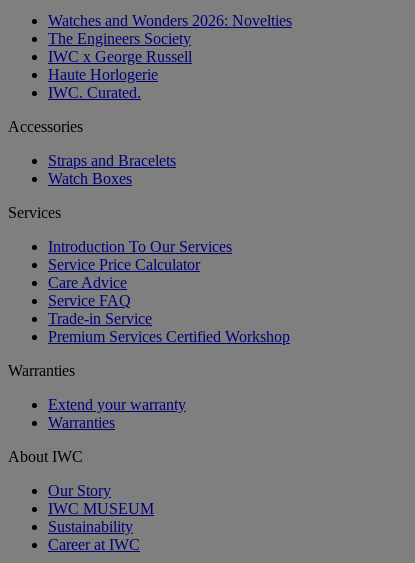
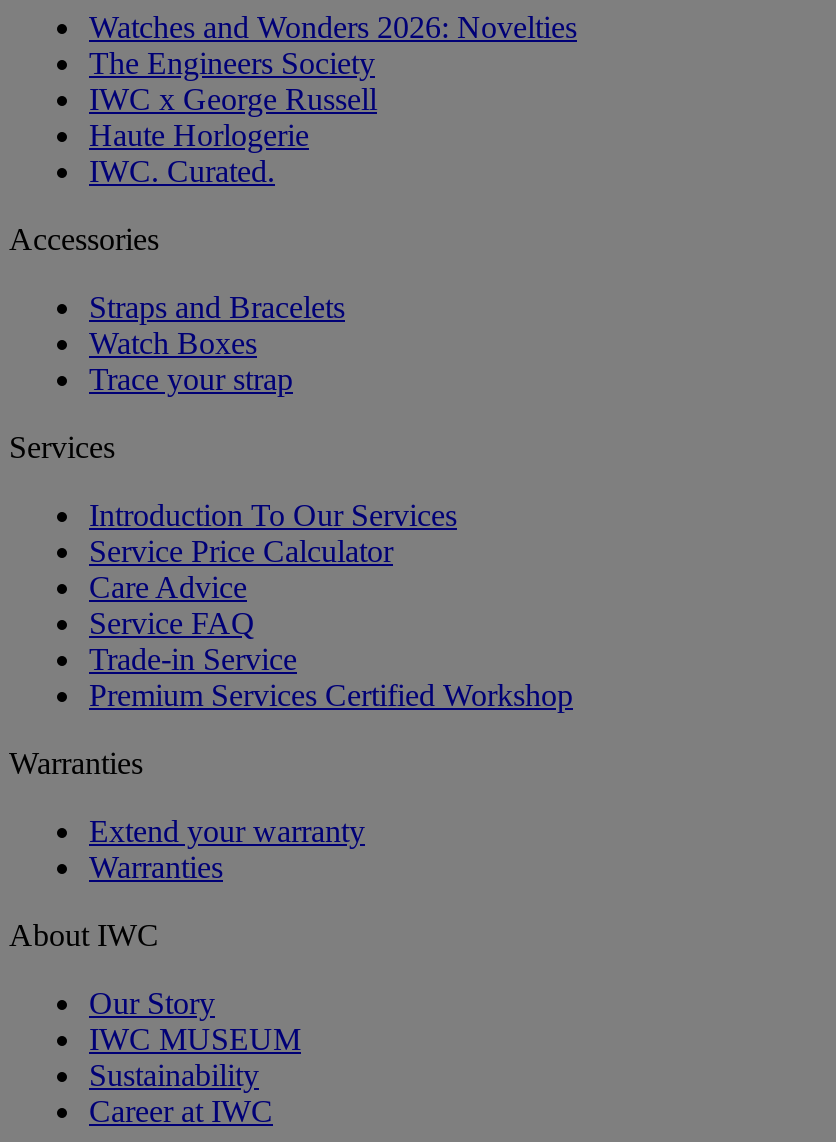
+ Trace your strap
